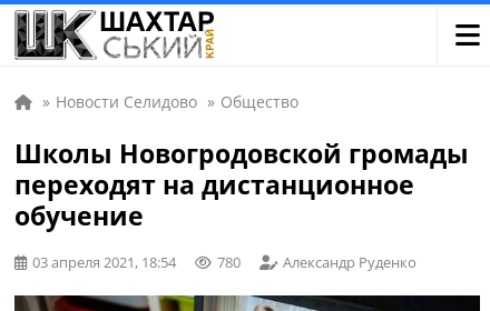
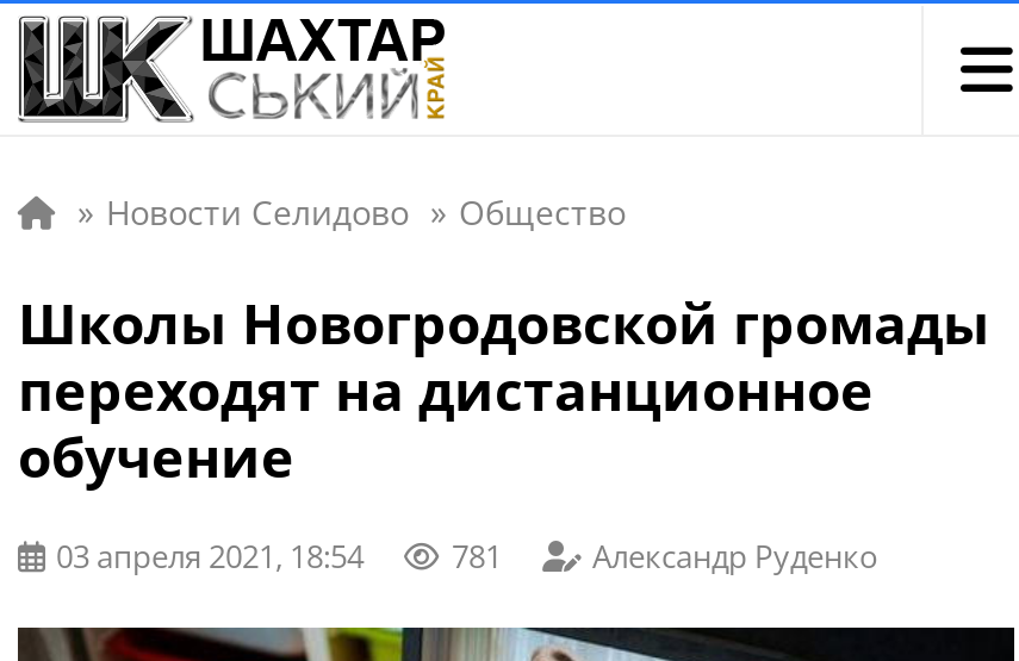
- 780
+ 781
